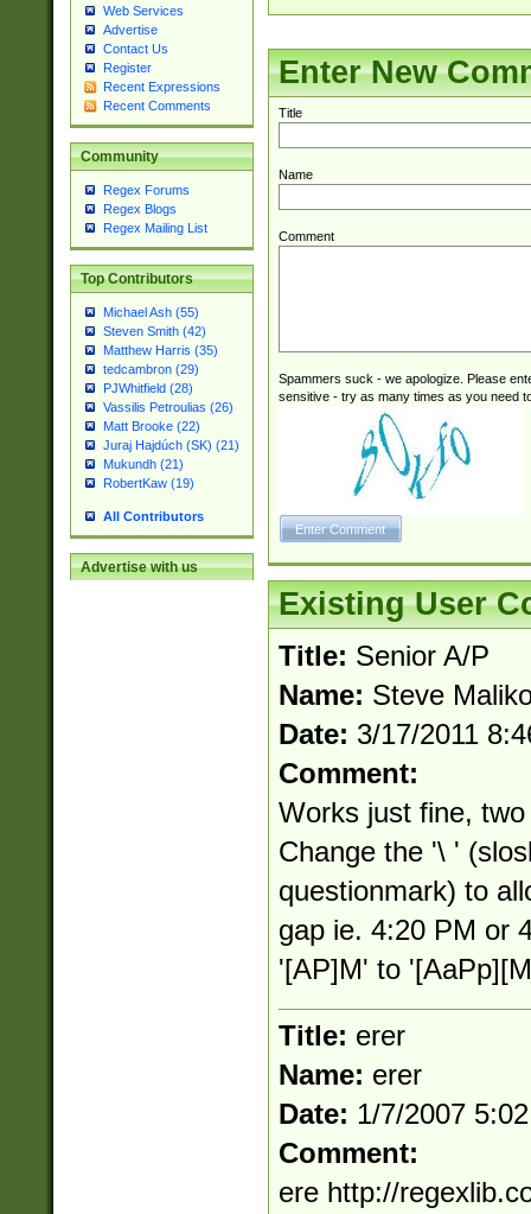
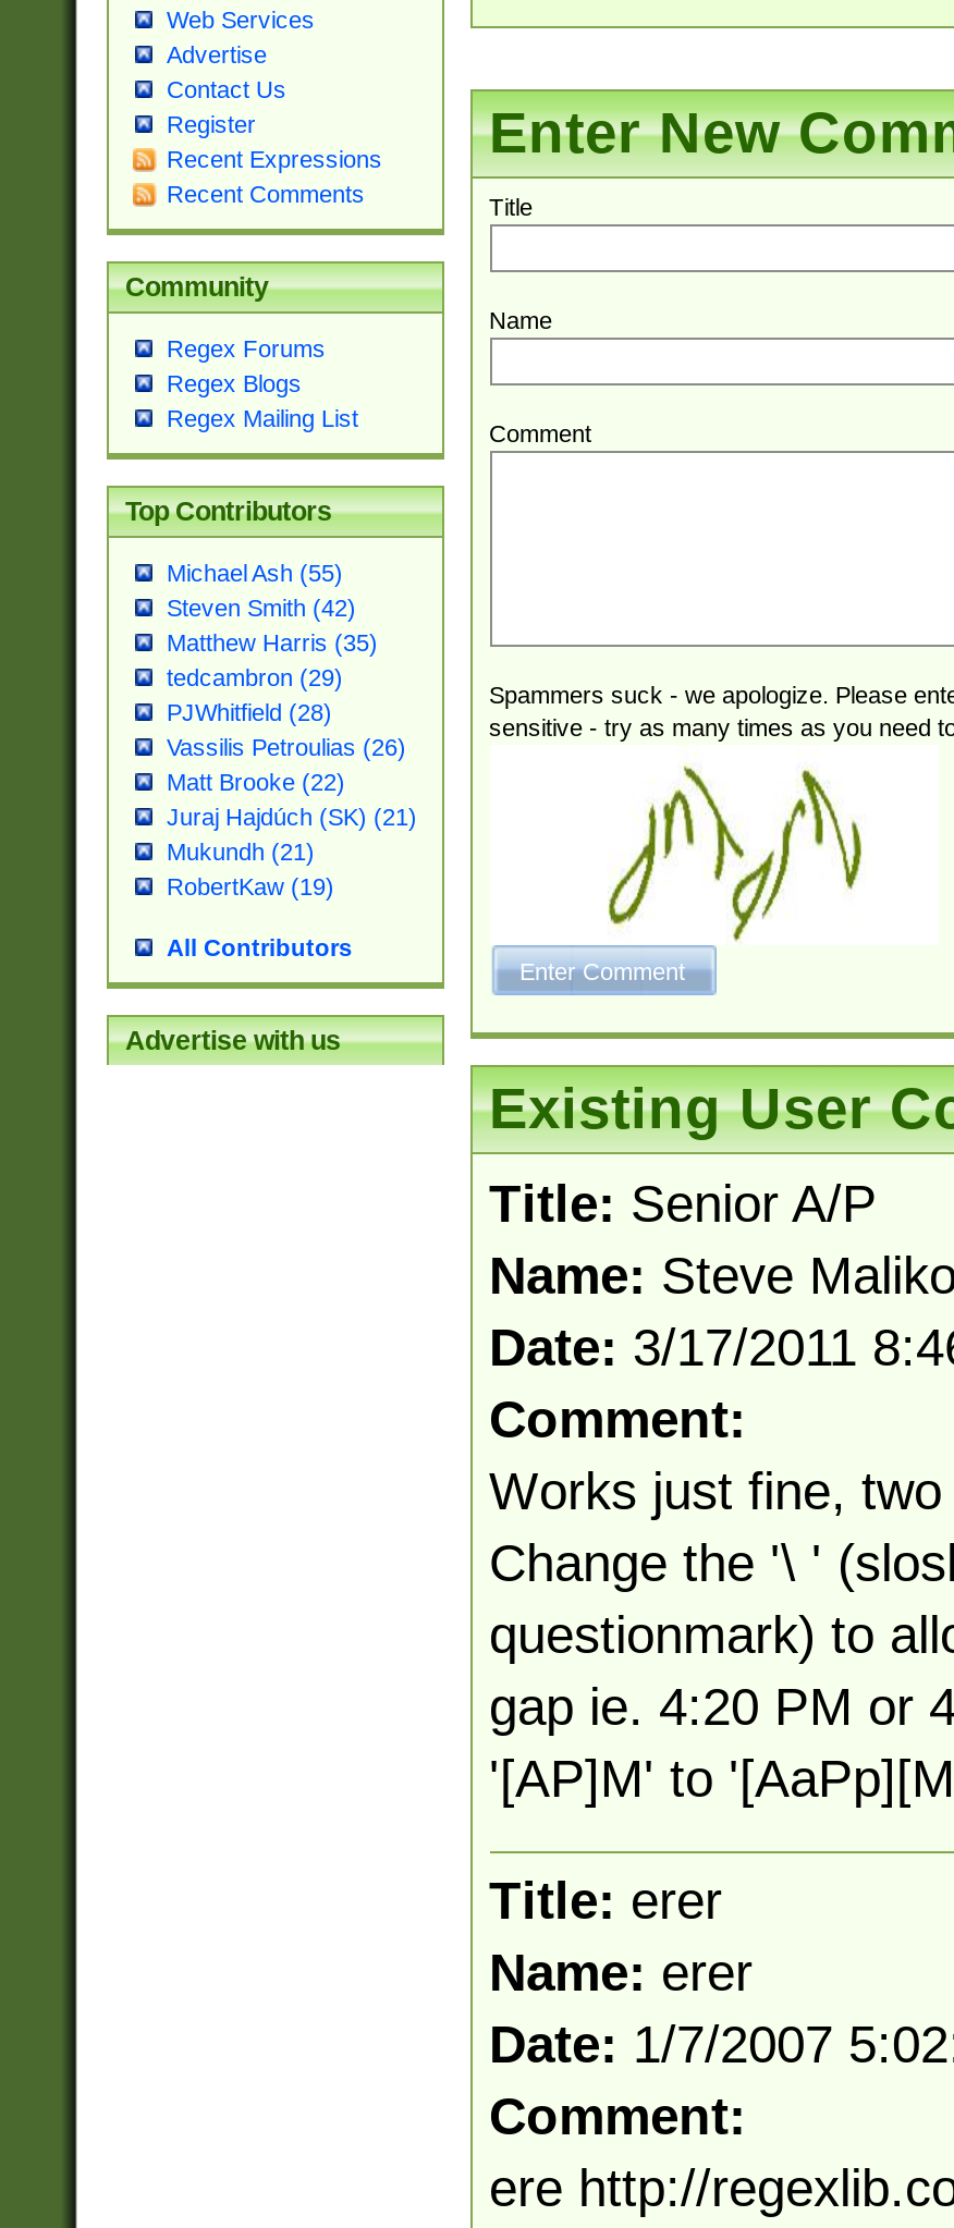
- [image]
+ [image]
